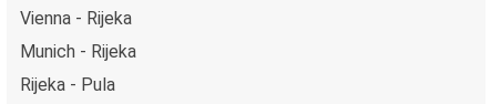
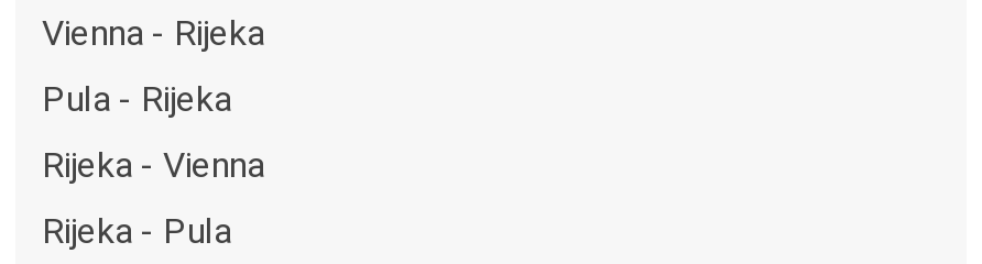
- Munich - Rijeka
+ Pula - Rijeka
+ Rijeka - Vienna
